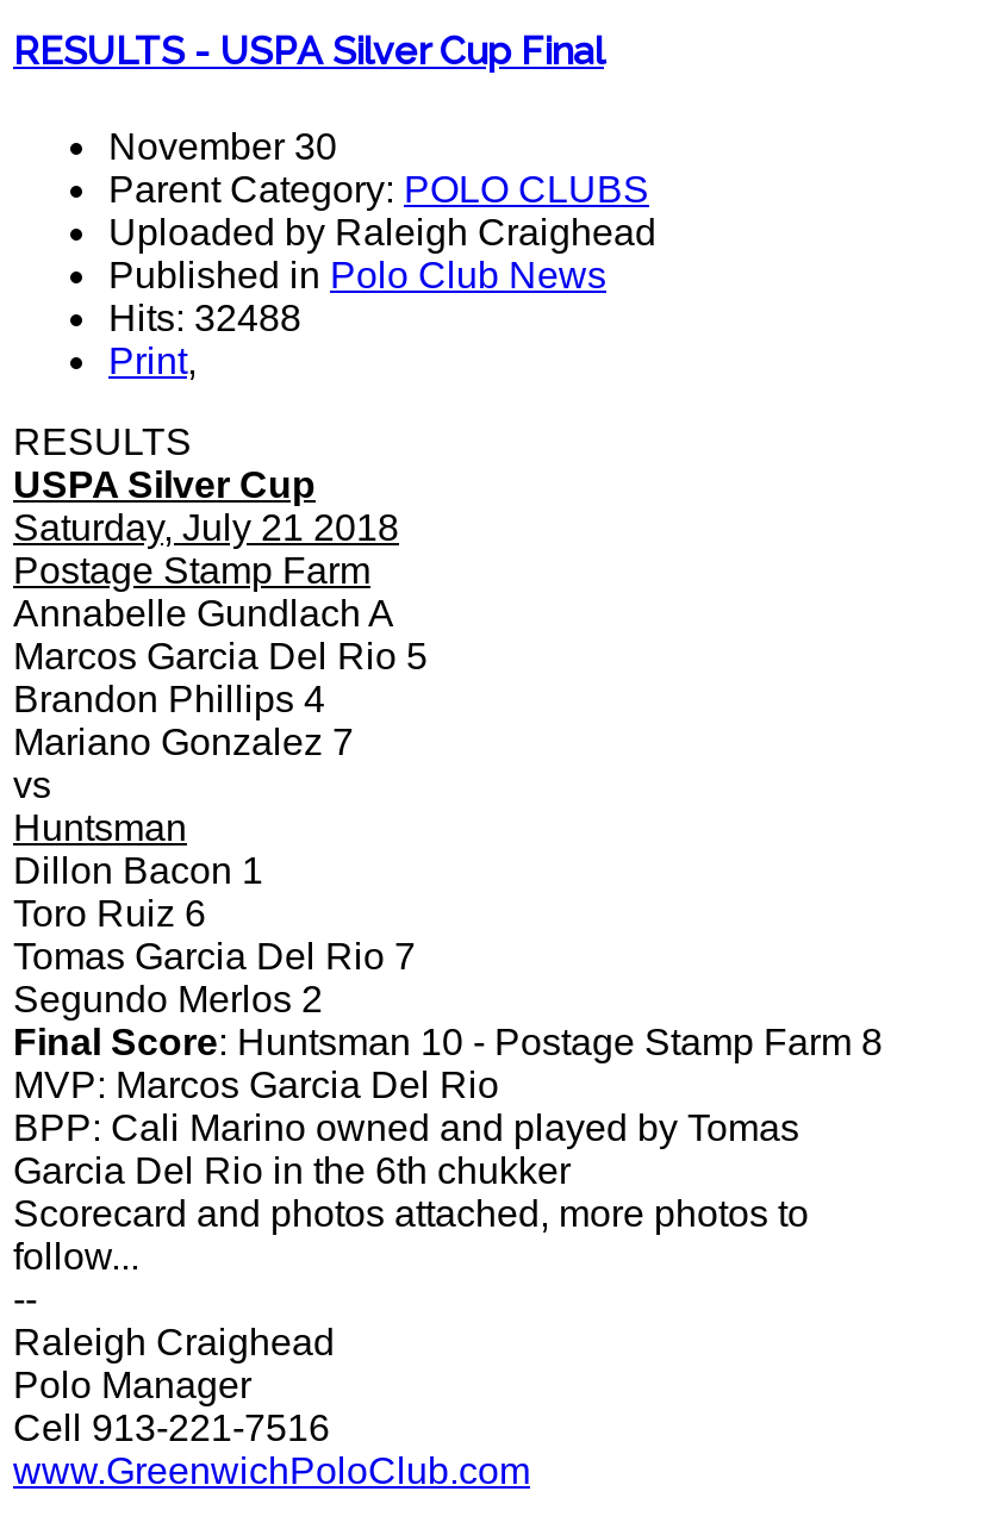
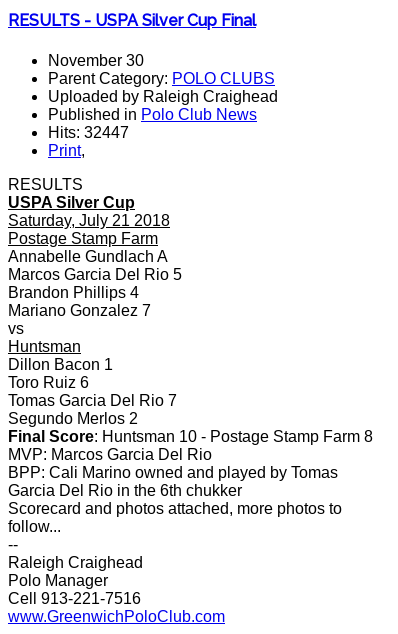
- Hits: 32488
+ Hits: 32447
